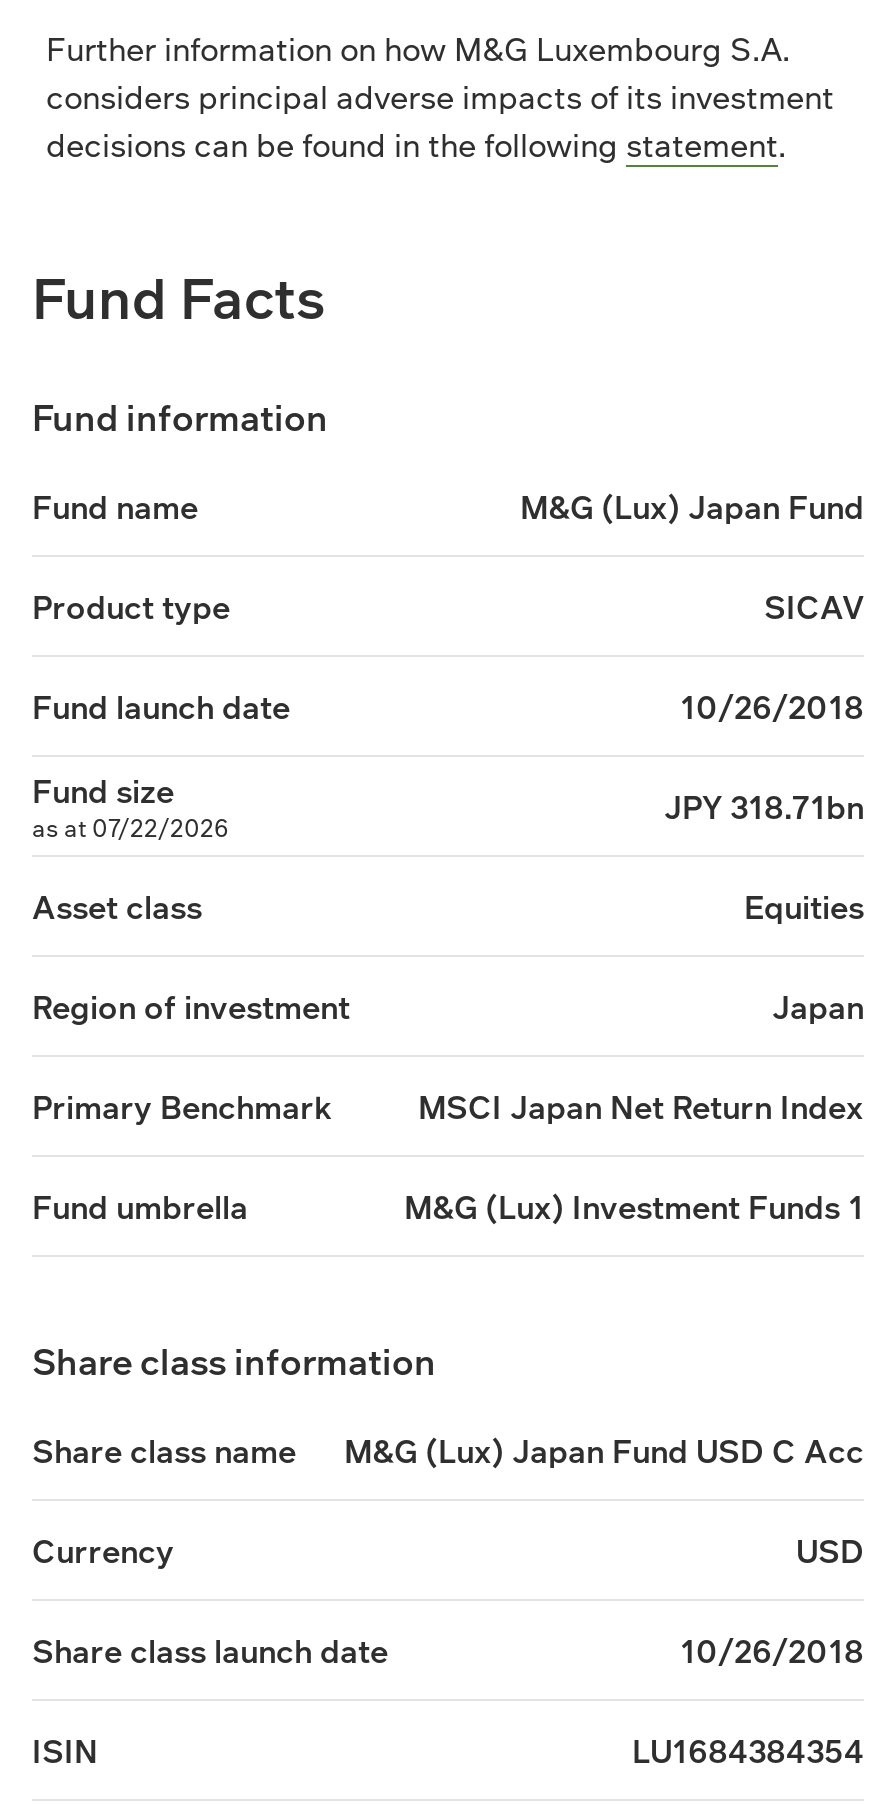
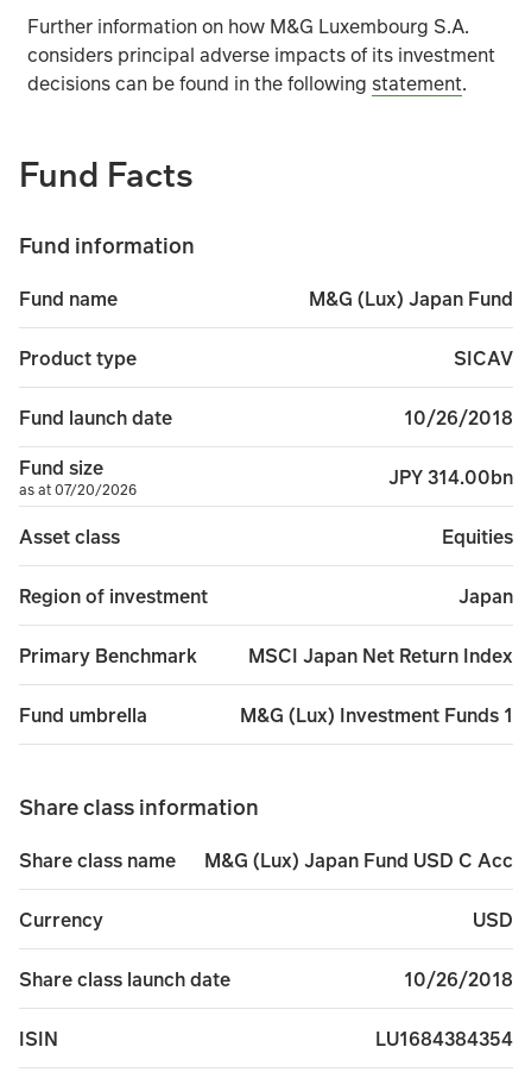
- JPY 318.71bn
+ JPY 314.00bn

- as at 07/22/2026
+ as at 07/20/2026
